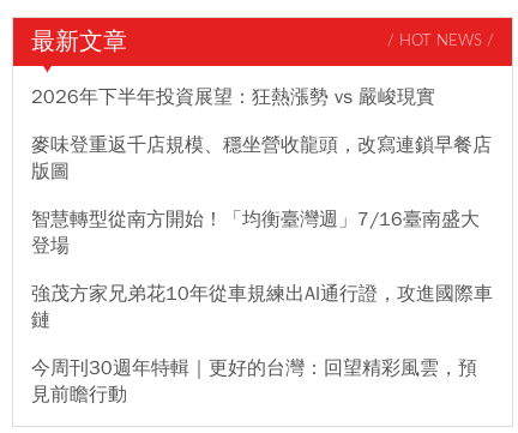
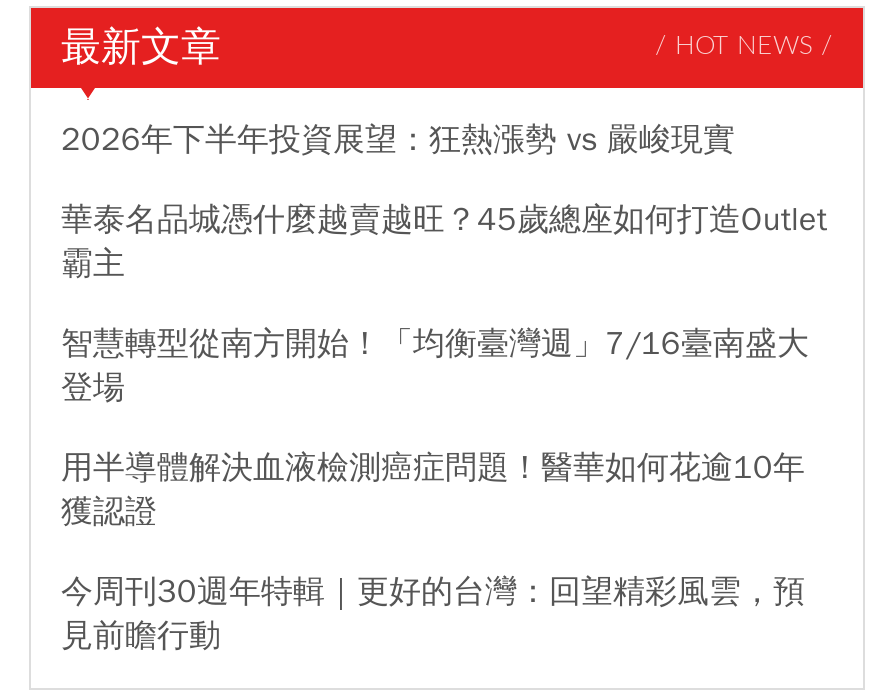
- 麥味登重返千店規模、穩坐營收龍頭，改寫連鎖早餐店
- 版圖
+ 華泰名品城憑什麼越賣越旺？45歲總座如何打造Outlet
+ 霸主

- 強茂方家兄弟花10年從車規練出AI通行證，攻進國際車
- 鏈
+ 用半導體解決血液檢測癌症問題！醫華如何花逾10年
+ 獲認證
